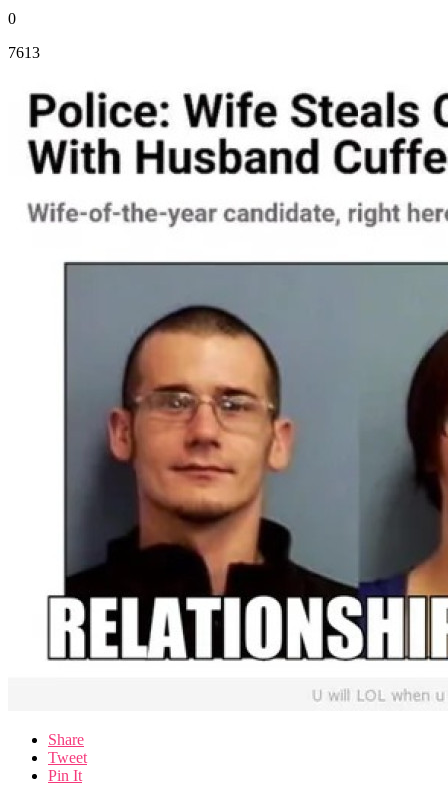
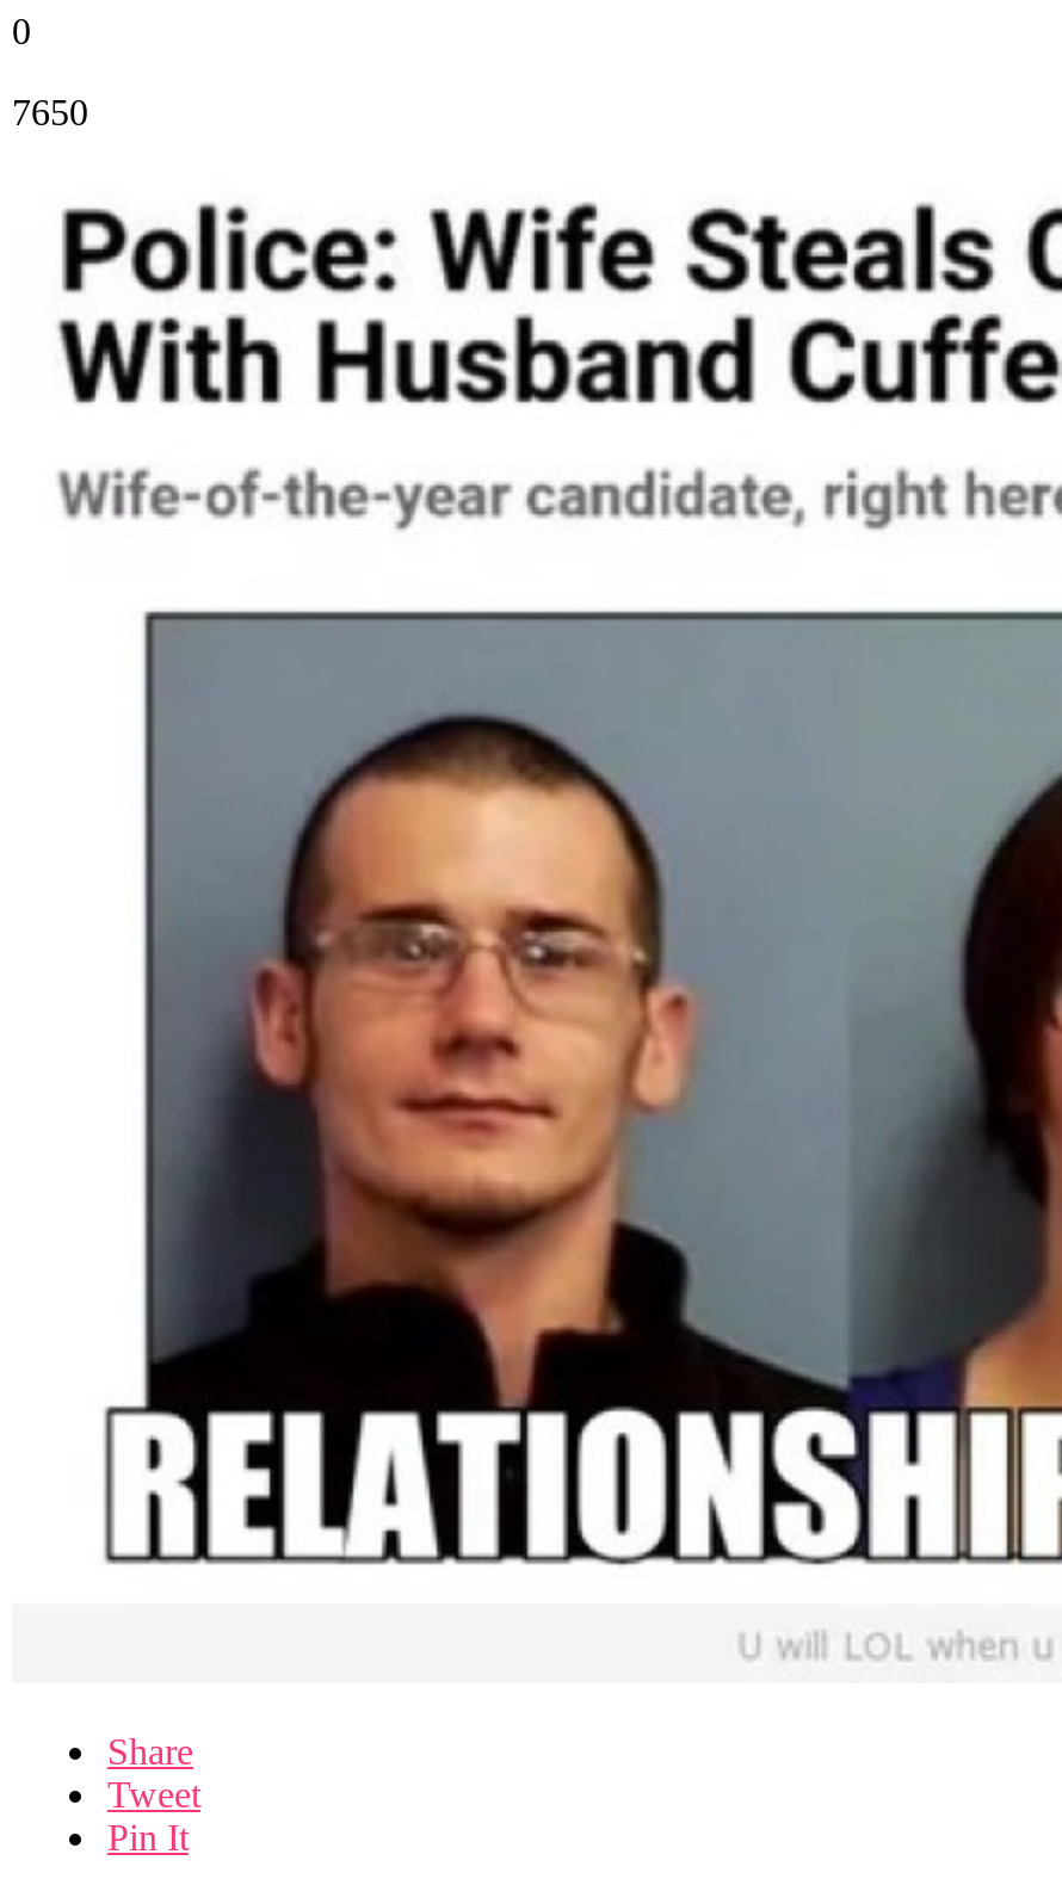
- 7613
+ 7650
